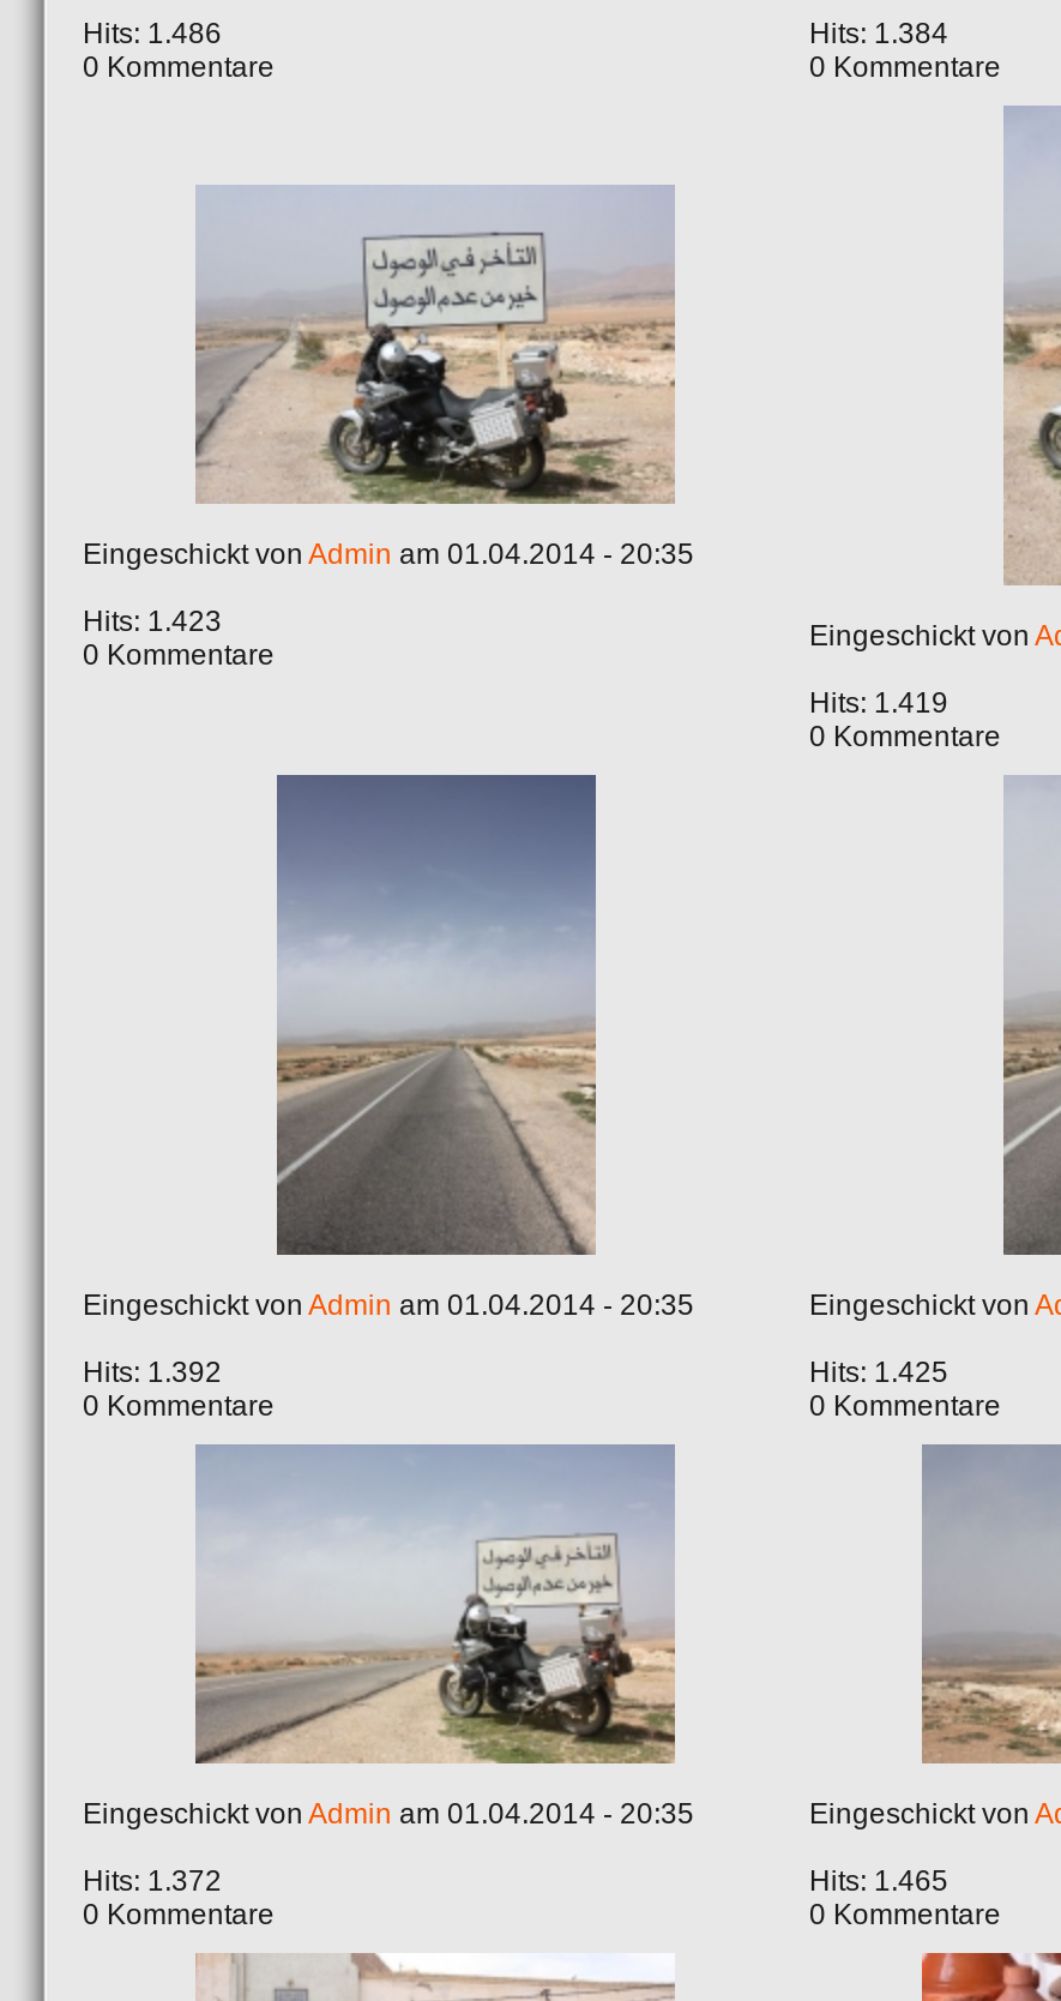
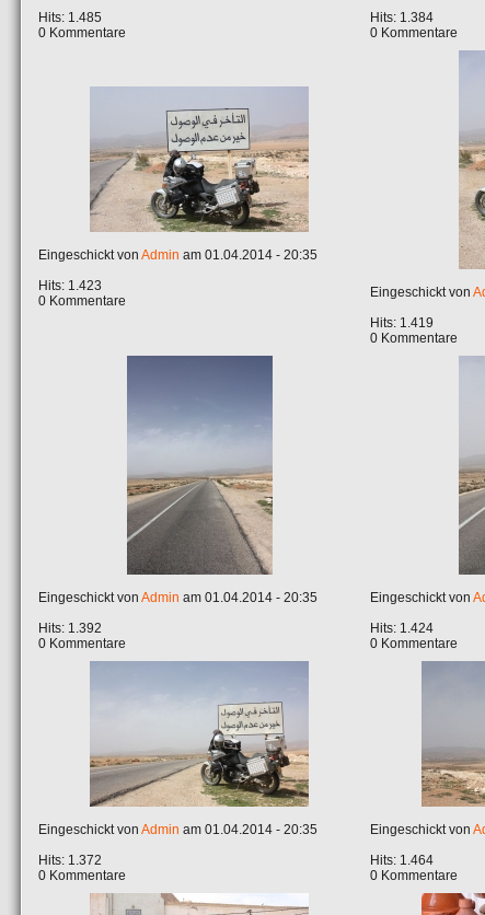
- Hits: 1.486
+ Hits: 1.485

- Hits: 1.425
+ Hits: 1.424

- Hits: 1.465
+ Hits: 1.464
